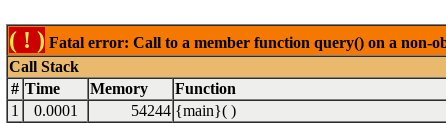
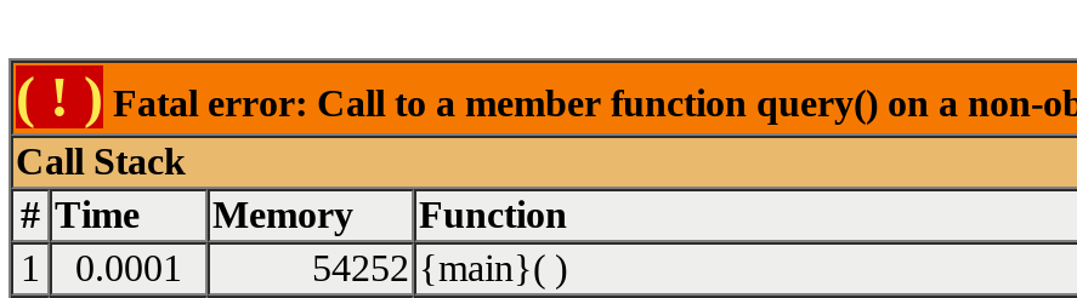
- 54244 {main}( )
+ 54252 {main}( )
